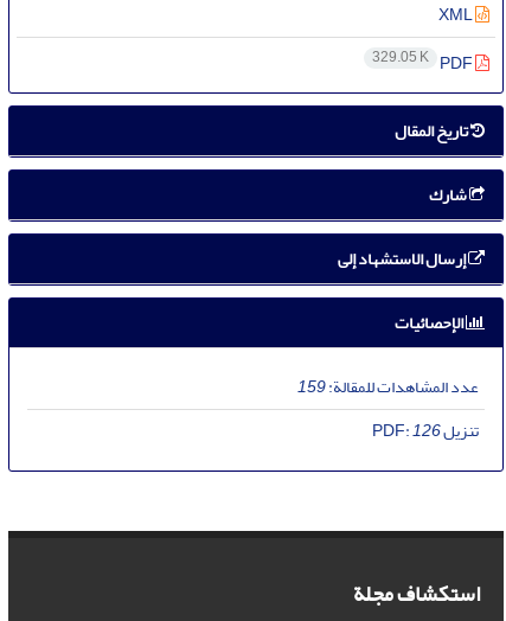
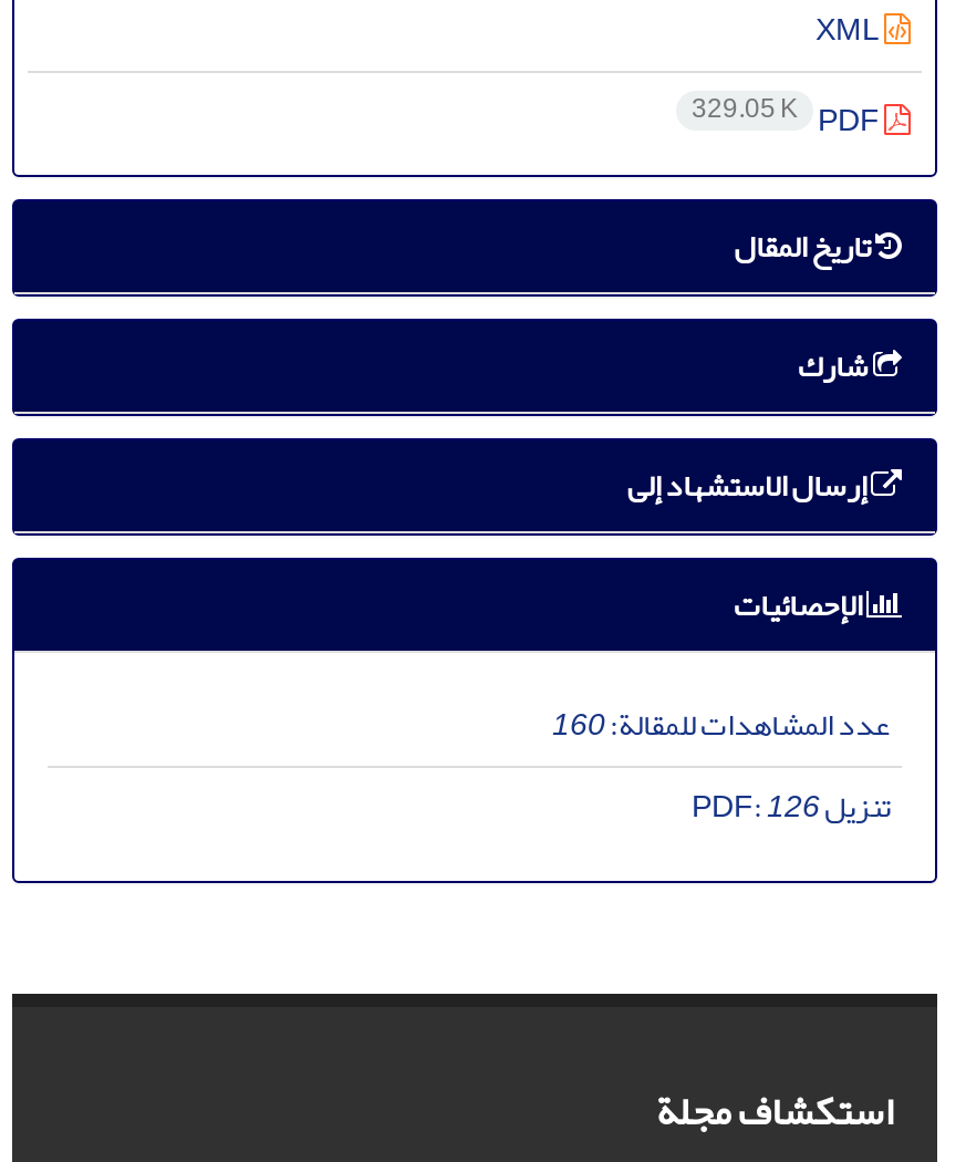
- عدد المشاهدات للمقالة:159
+ عدد المشاهدات للمقالة:160
